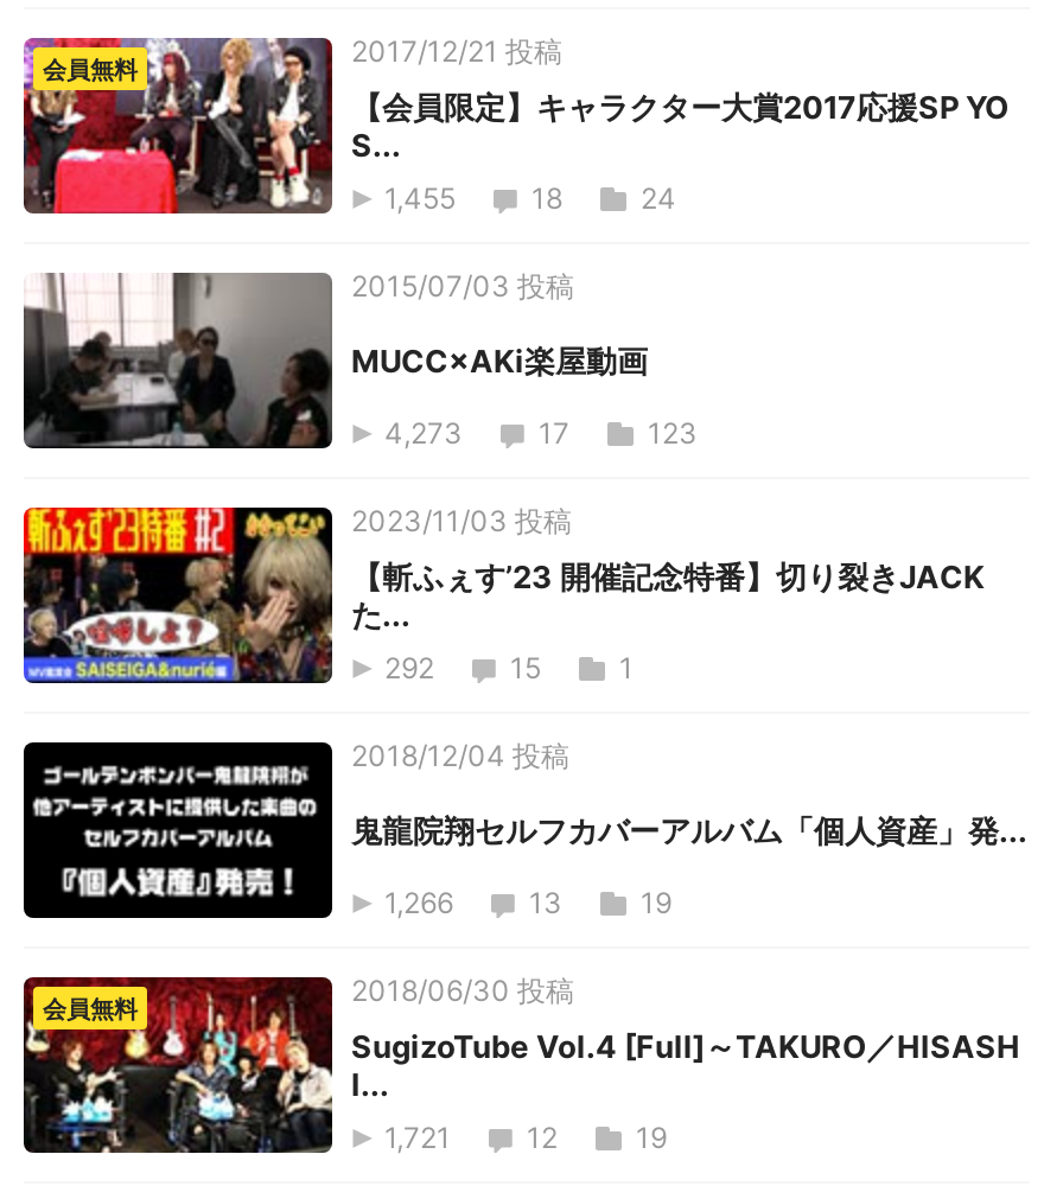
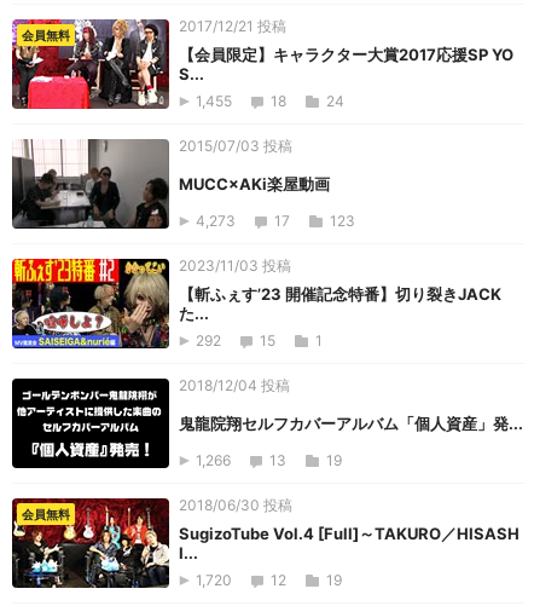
- 1,721
+ 1,720
